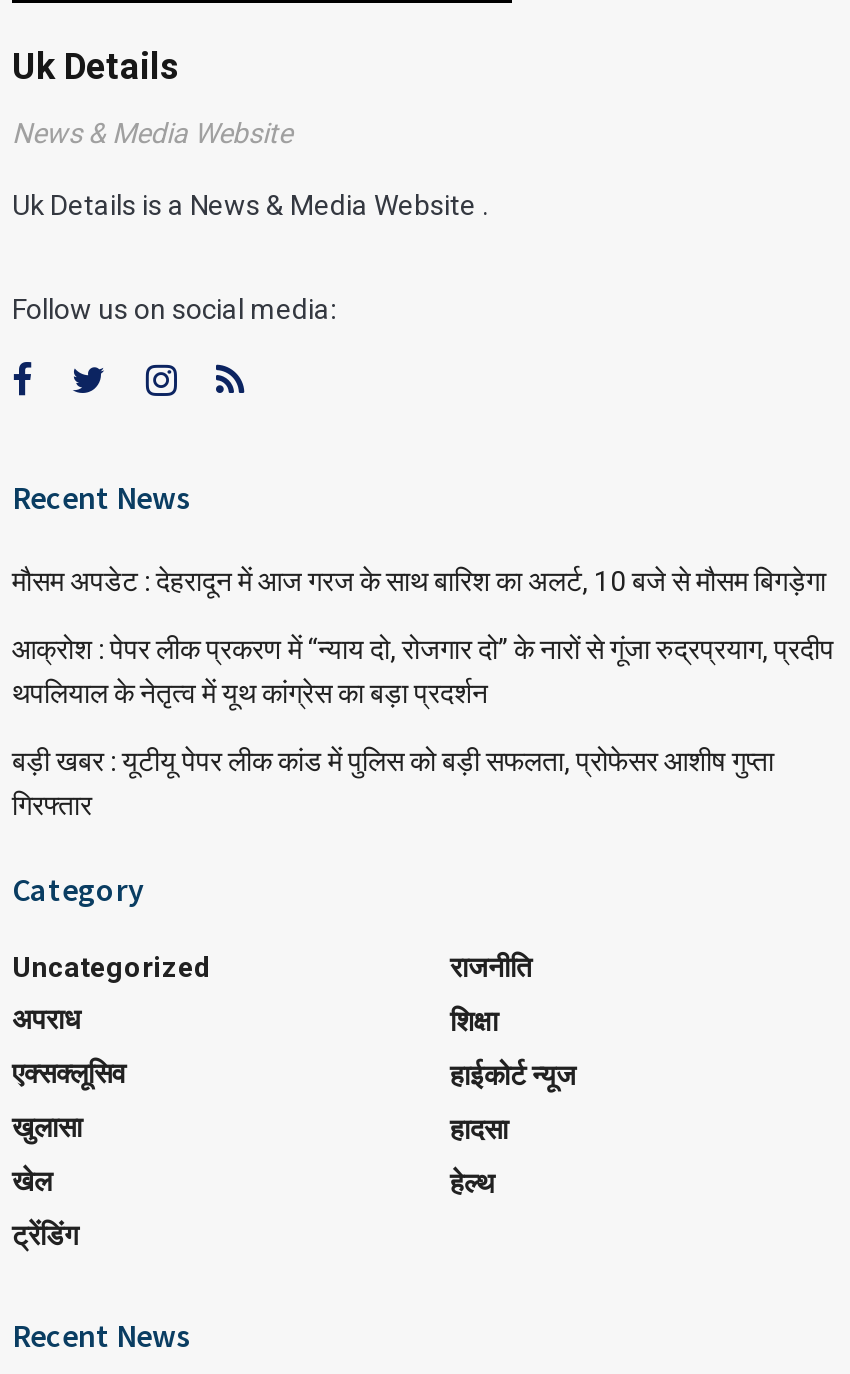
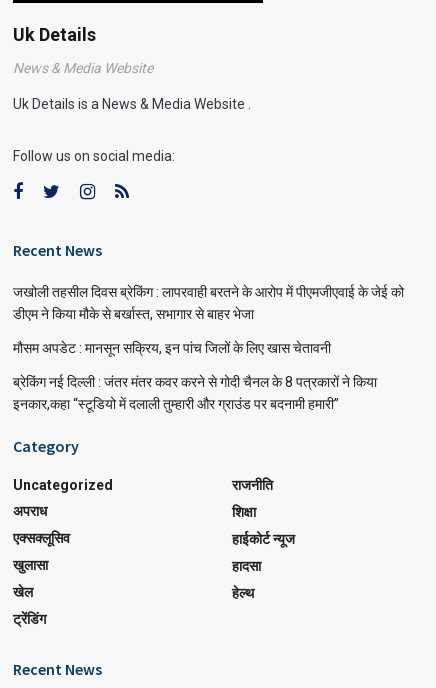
- मौसम अपडेट : देहरादून में आज गरज के साथ बारिश का अलर्ट, 10 बजे से मौसम बिगड़ेगा
+ जखोली तहसील दिवस ब्रेकिंग : लापरवाही बरतने के आरोप में पीएमजीएवाई के जेई को
+ डीएम ने किया मौके से बर्खास्त, सभागार से बाहर भेजा

- आक्रोश : पेपर लीक प्रकरण में “न्याय दो, रोजगार दो” के नारों से गूंजा रुद्रप्रयाग, प्रदीप
- थपलियाल के नेतृत्व में यूथ कांग्रेस का बड़ा प्रदर्शन
+ मौसम अपडेट : मानसून सक्रिय, इन पांच जिलों के लिए खास चेतावनी

- बड़ी खबर : यूटीयू पेपर लीक कांड में पुलिस को बड़ी सफलता, प्रोफेसर आशीष गुप्ता
- गिरफ्तार
+ ब्रेकिंग नई दिल्ली : जंतर मंतर कवर करने से गोदी चैनल के 8 पत्रकारों ने किया
+ इनकार,कहा “स्टूडियो में दलाली तुम्हारी और ग्राउंड पर बदनामी हमारी”
